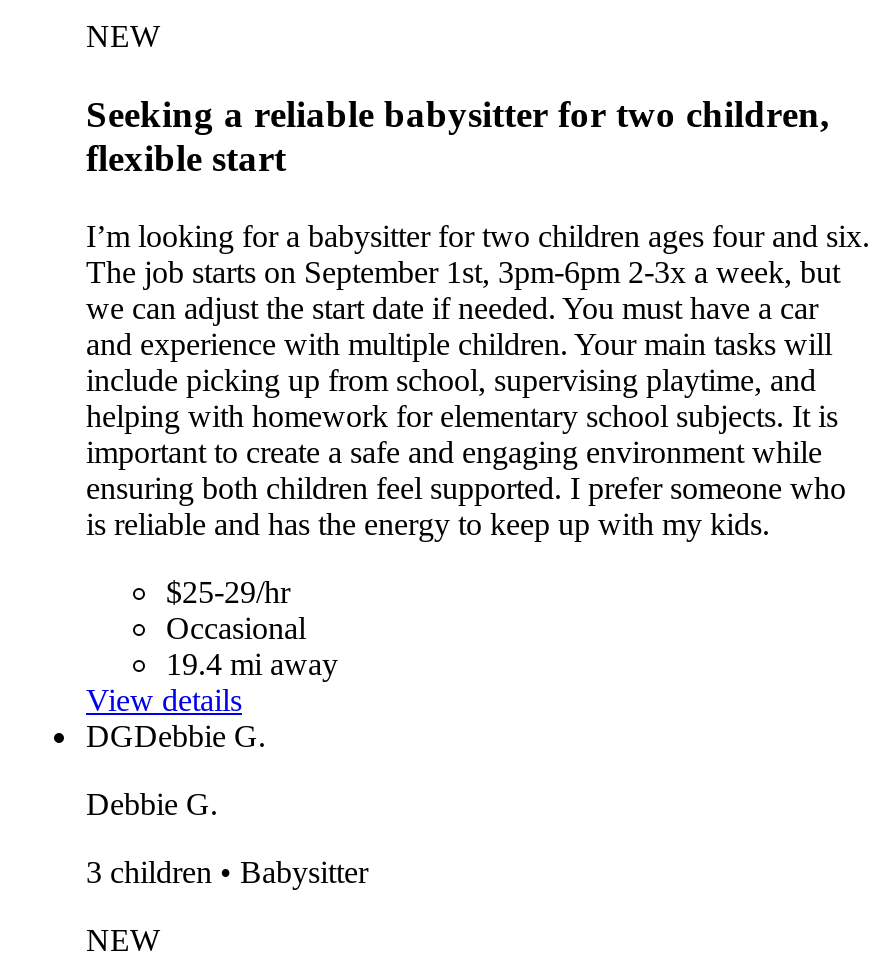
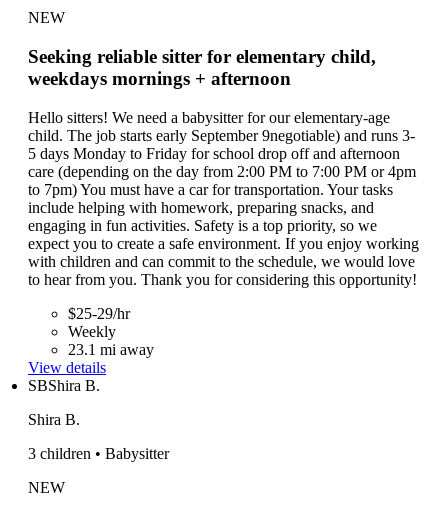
- Seeking a reliable babysitter for two children,
- flexible start
+ Seeking reliable sitter for elementary child,
+ weekdays mornings + afternoon

- I’m looking for a babysitter for two children ages four and six.
- The job starts on September 1st, 3pm-6pm 2-3x a week, but
- we can adjust the start date if needed. You must have a car
- and experience with multiple children. Your main tasks will
- include picking up from school, supervising playtime, and
- helping with homework for elementary school subjects. It is
- important to create a safe and engaging environment while
- ensuring both children feel supported. I prefer someone who
- is reliable and has the energy to keep up with my kids.
+ Hello sitters! We need a babysitter for our elementary-age
+ child. The job starts early September 9negotiable) and runs 3-
+ 5 days Monday to Friday for school drop off and afternoon
+ care (depending on the day from 2:00 PM to 7:00 PM or 4pm
+ to 7pm) You must have a car for transportation. Your tasks
+ include helping with homework, preparing snacks, and
+ engaging in fun activities. Safety is a top priority, so we
+ expect you to create a safe environment. If you enjoy working
+ with children and can commit to the schedule, we would love
+ to hear from you. Thank you for considering this opportunity!

- Occasional
- 19.4 mi away
+ Weekly
+ 23.1 mi away

- DGDebbie G.
+ SBShira B.

- Debbie G.
+ Shira B.
